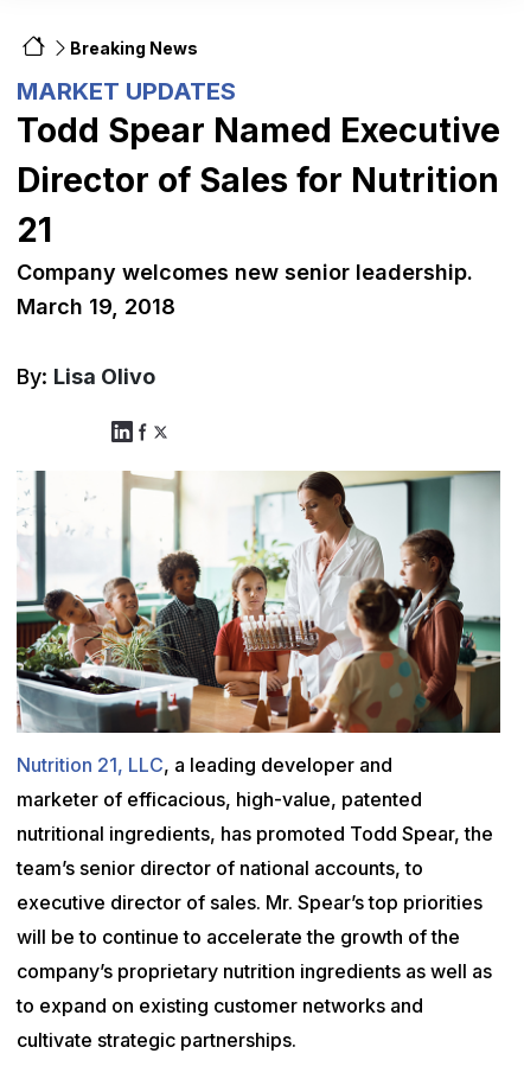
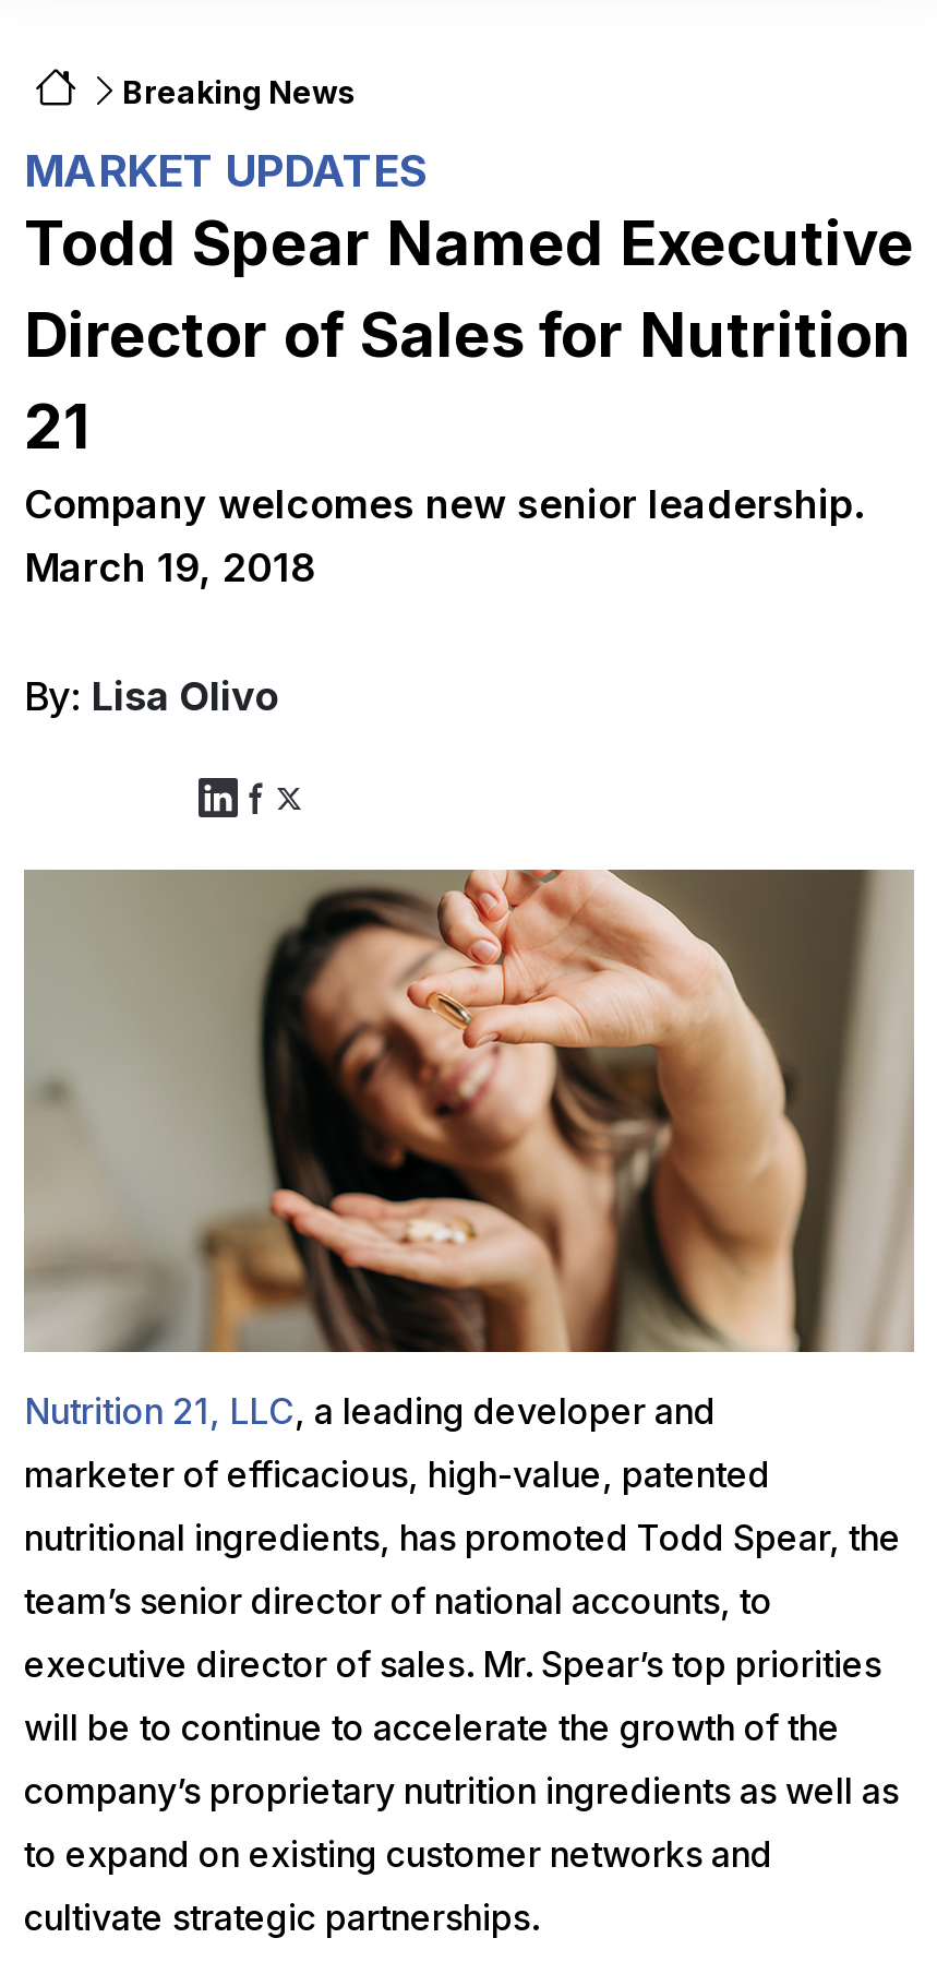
- [image]
+ [image]
